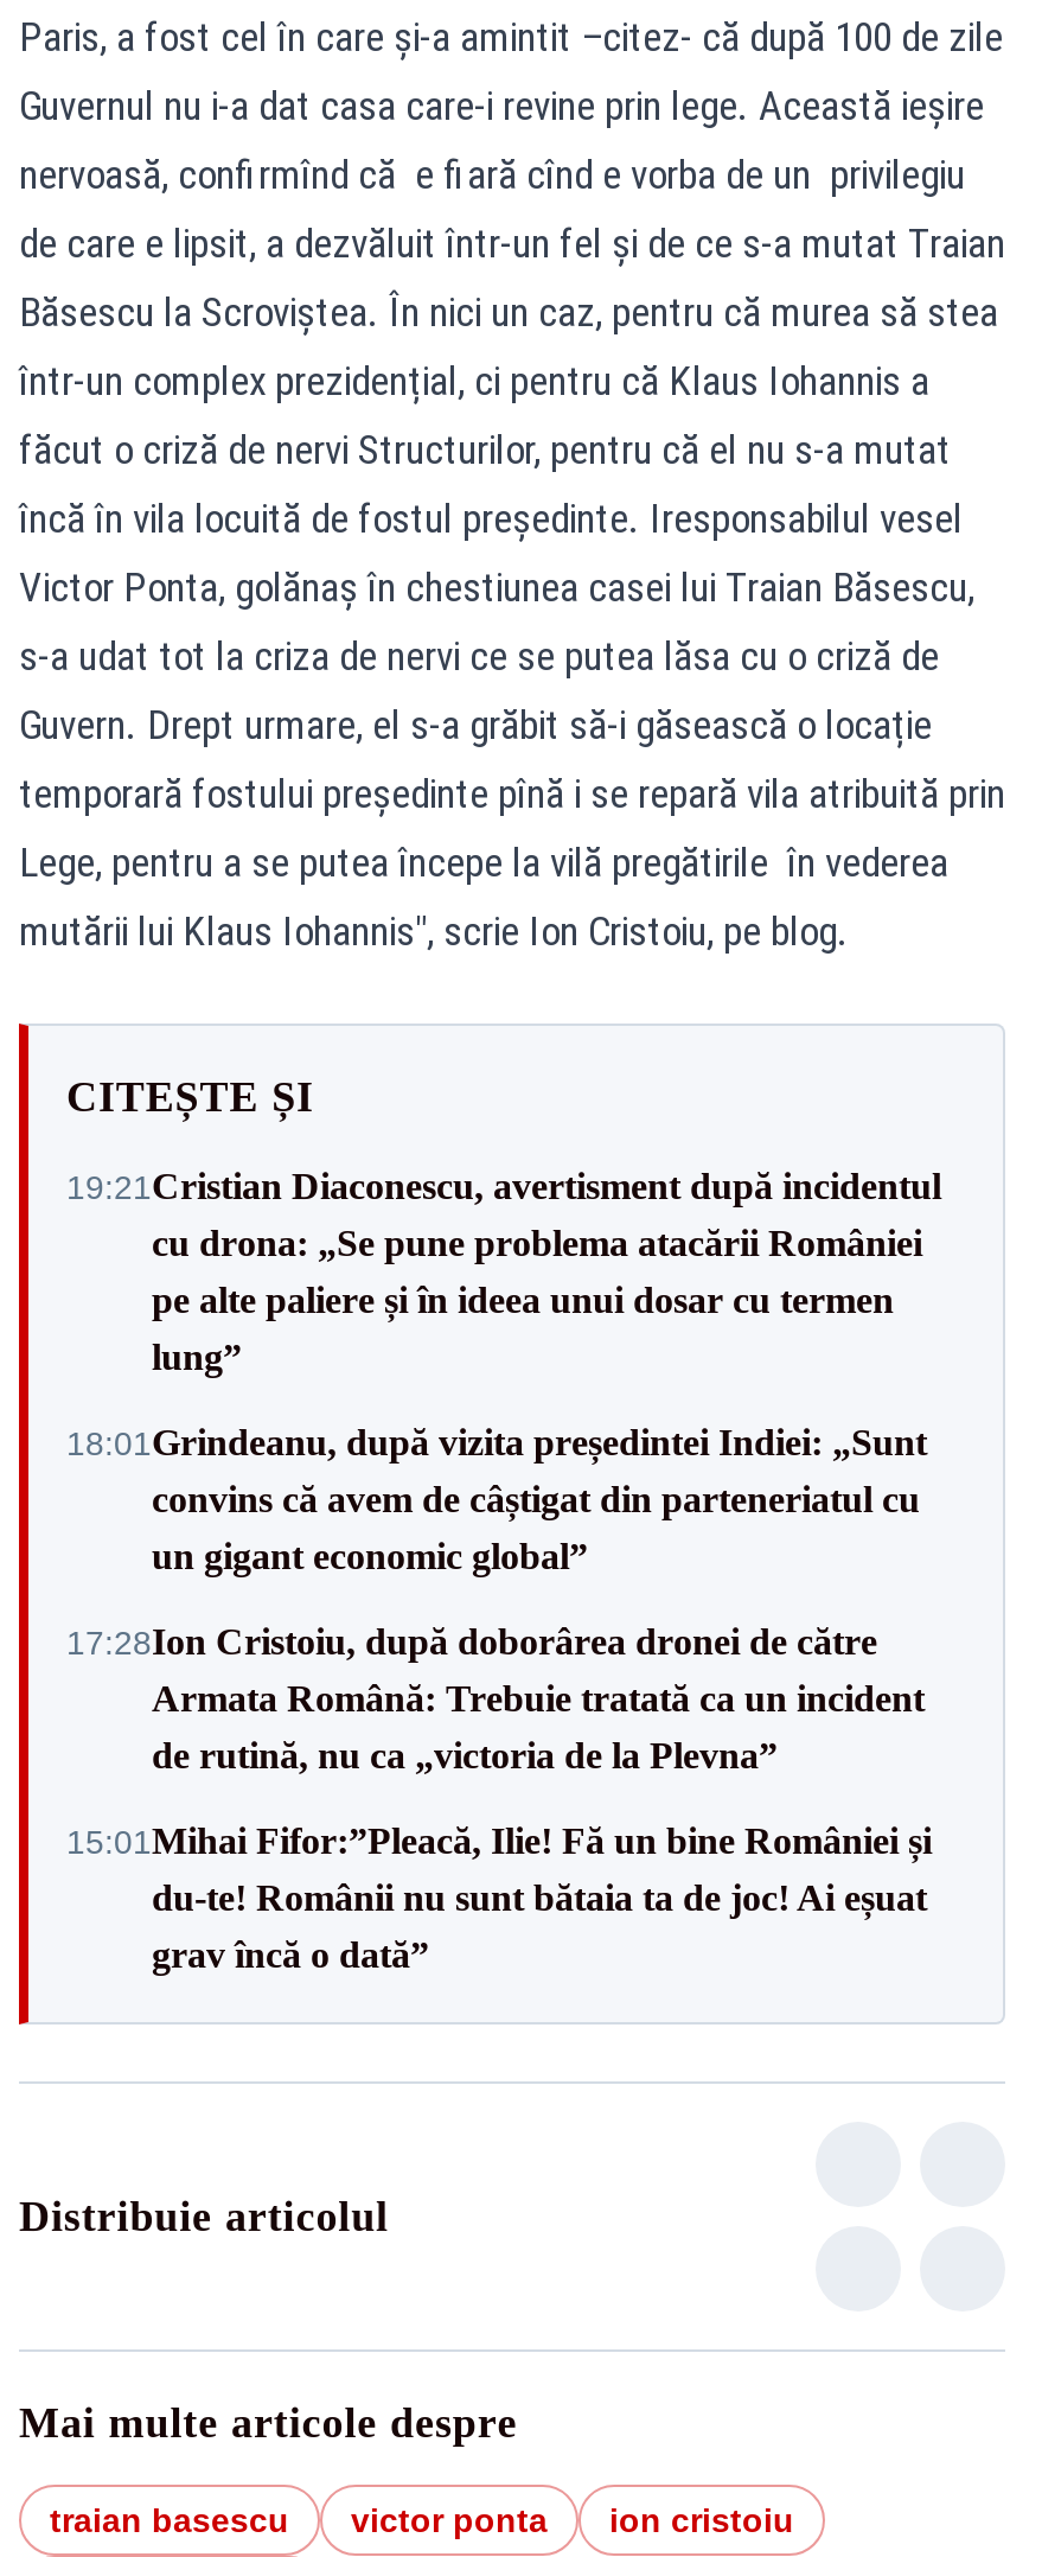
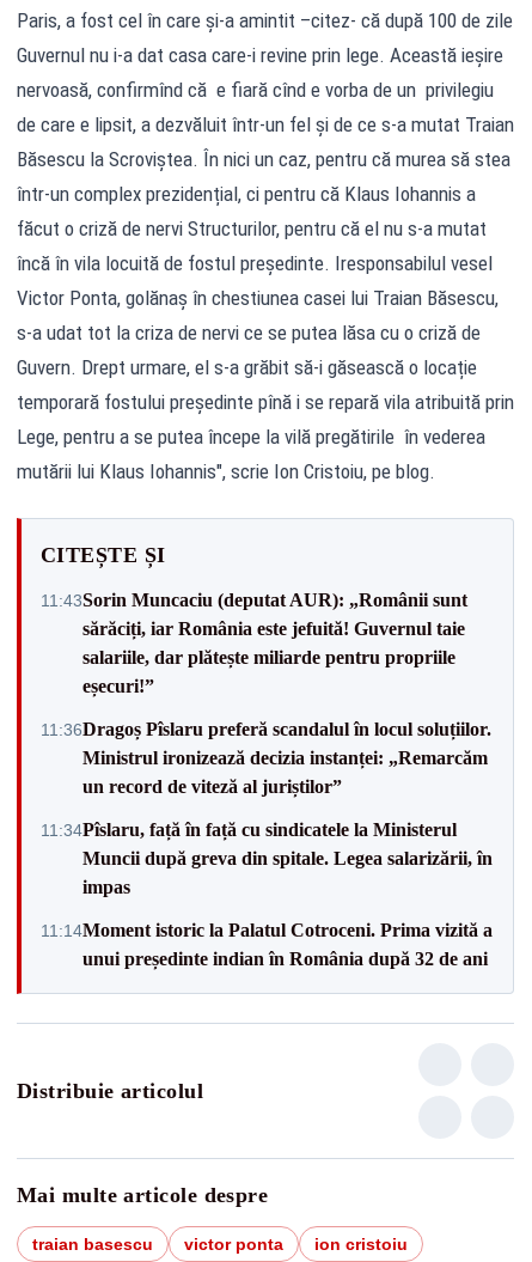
- 19:21Cristian Diaconescu, avertisment după incidentul
- cu drona: „Se pune problema atacării României
- pe alte paliere și în ideea unui dosar cu termen
- lung”
+ 11:43Sorin Muncaciu (deputat AUR): „Românii sunt
+ sărăciți, iar România este jefuită! Guvernul taie
+ salariile, dar plătește miliarde pentru propriile
+ eșecuri!”

- 18:01Grindeanu, după vizita președintei Indiei: „Sunt
- convins că avem de câștigat din parteneriatul cu
- un gigant economic global”
+ 11:36Dragoș Pîslaru preferă scandalul în locul soluțiilor.
+ Ministrul ironizează decizia instanței: „Remarcăm
+ un record de viteză al juriștilor”

- 17:28Ion Cristoiu, după doborârea dronei de către
- Armata Română: Trebuie tratată ca un incident
- de rutină, nu ca „victoria de la Plevna”
+ 11:34Pîslaru, față în față cu sindicatele la Ministerul
+ Muncii după greva din spitale. Legea salarizării, în
+ impas

- 15:01Mihai Fifor:”Pleacă, Ilie! Fă un bine României și
- du-te! Românii nu sunt bătaia ta de joc! Ai eșuat
- grav încă o dată”
+ 11:14Moment istoric la Palatul Cotroceni. Prima vizită a
+ unui președinte indian în România după 32 de ani
